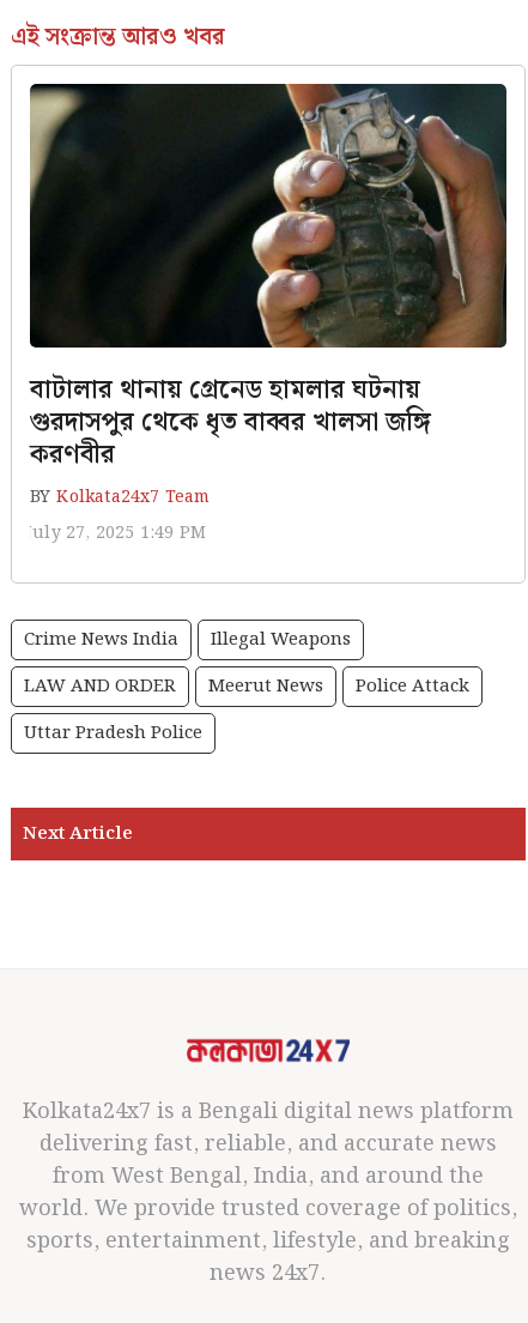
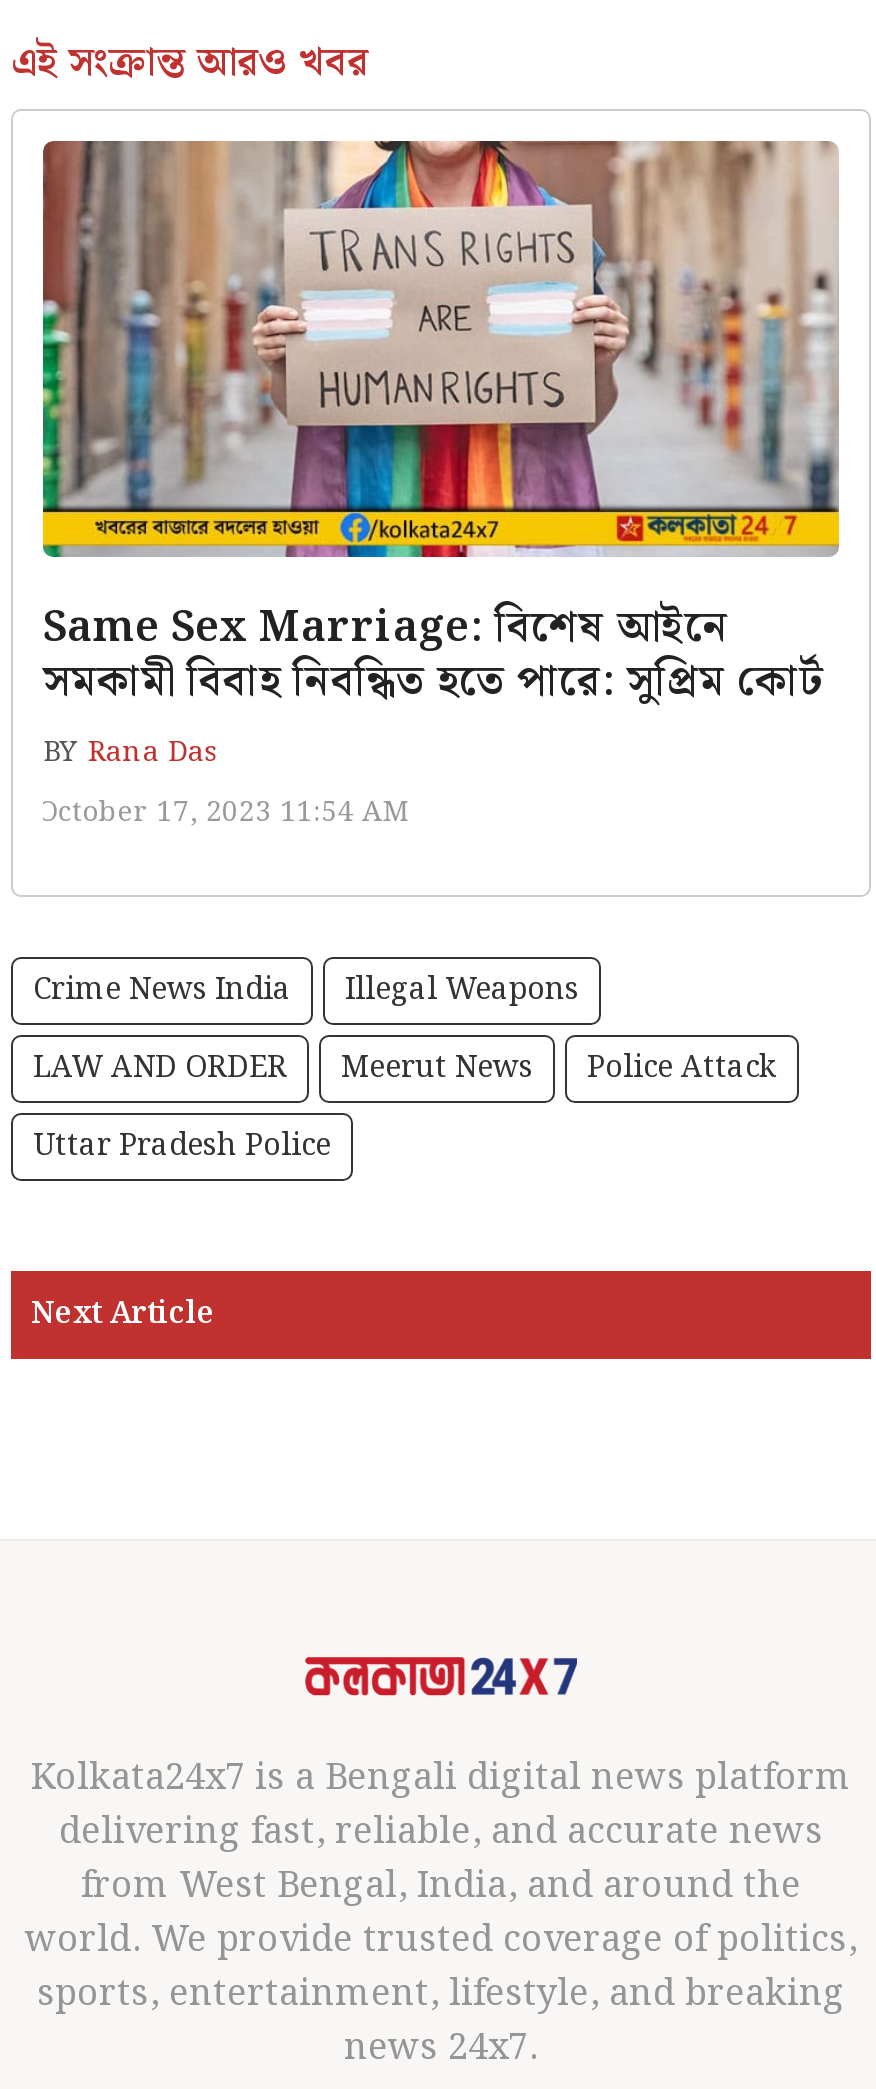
- [image]
- বাটালার থানায় গ্রেনেড হামলার ঘটনায়
- গুরদাসপুর থেকে ধৃত বাব্বর খালসা জঙ্গি
- করণবীর
- BY Kolkata24x7 Team
- July 27, 2025 1:49 PM
+ [image]
+ Same Sex Marriage: বিশেষ আইনে
+ সমকামী বিবাহ নিবন্ধিত হতে পারে: সুপ্রিম কোর্ট
+ BY Rana Das
+ October 17, 2023 11:54 AM
